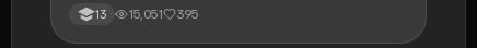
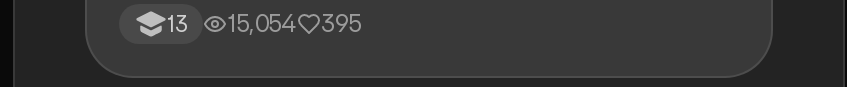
- 13 15,051 395
+ 13 15,054 395
